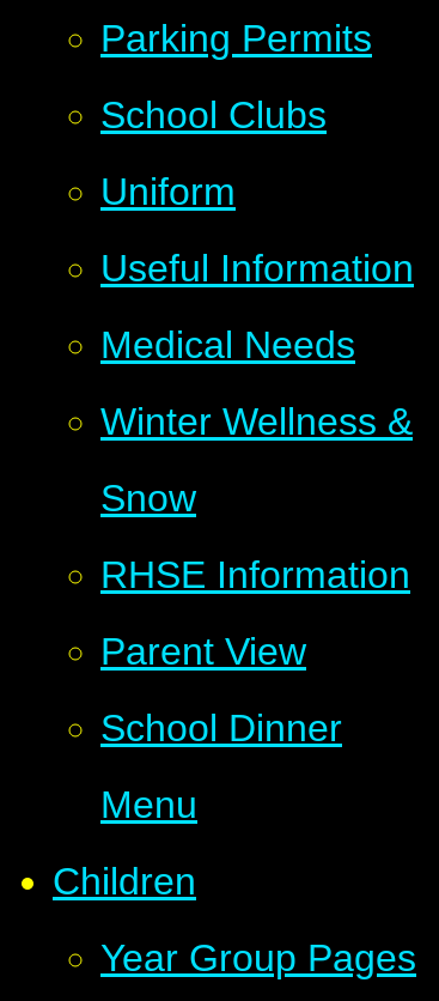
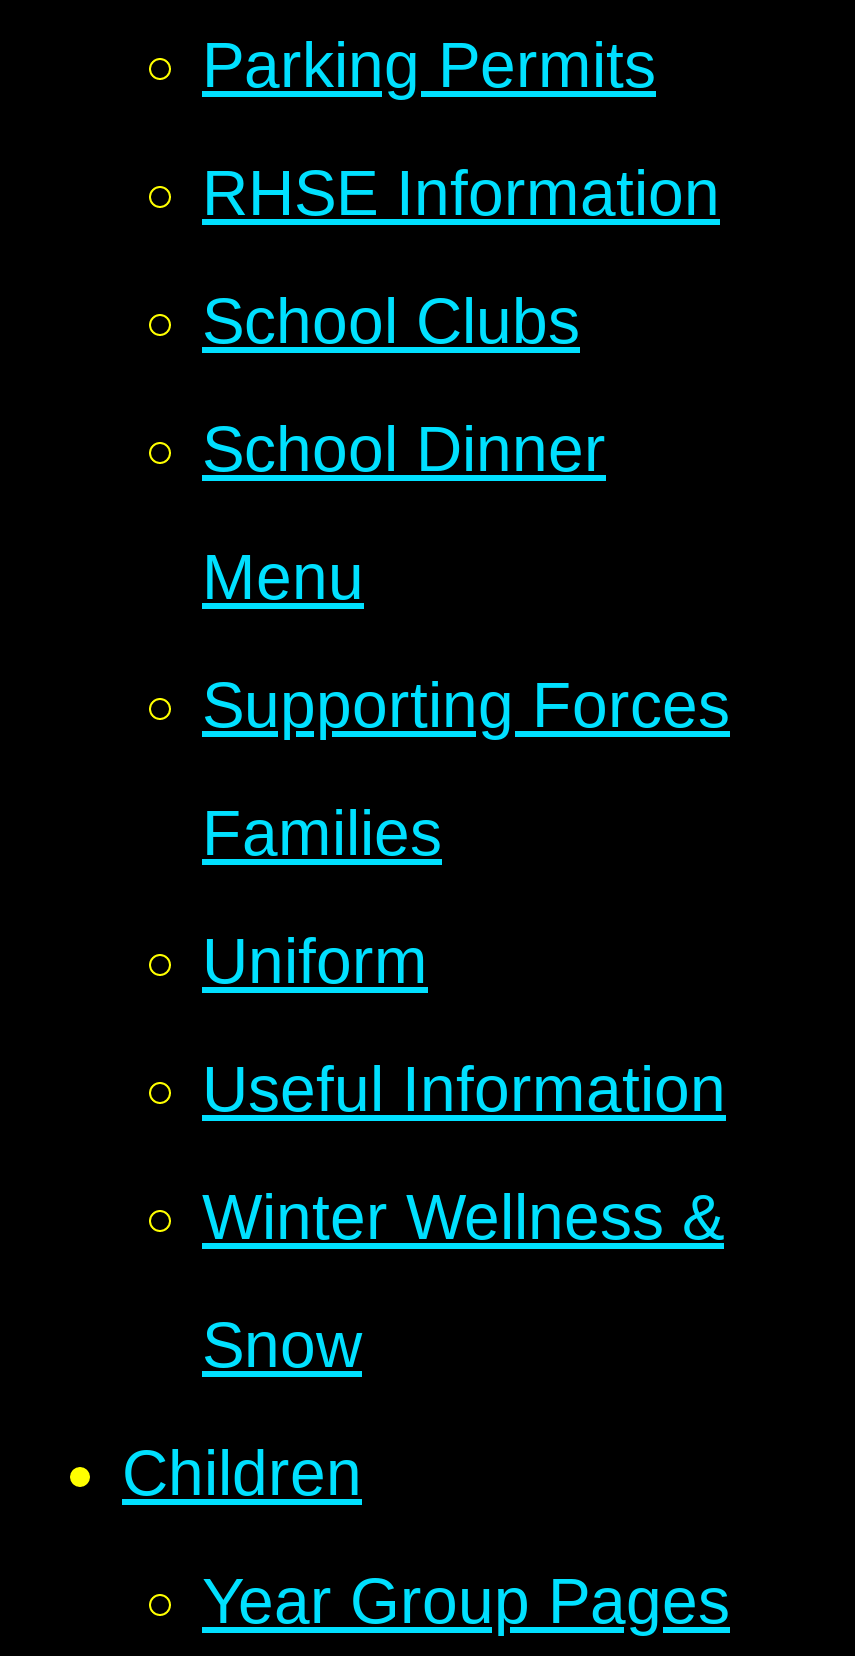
moved down: School Clubs

+ Supporting Forces
+ Families

moved down: Uniform | Useful Information

- Medical Needs

moved down: Winter Wellness & | Snow

moved up: RHSE Information

- Parent View

moved up: School Dinner | Menu
